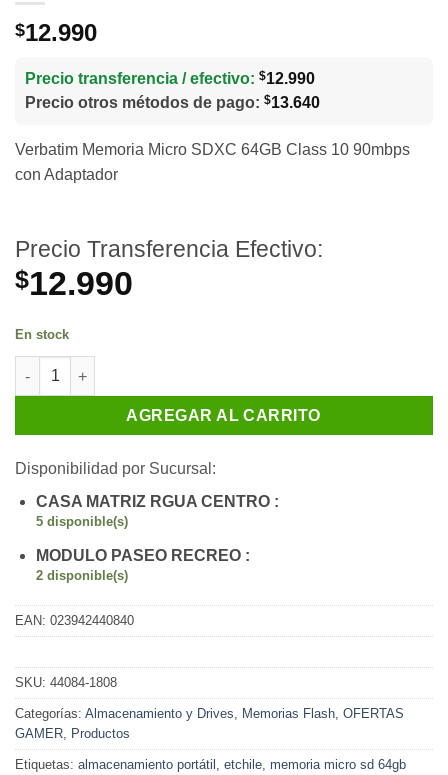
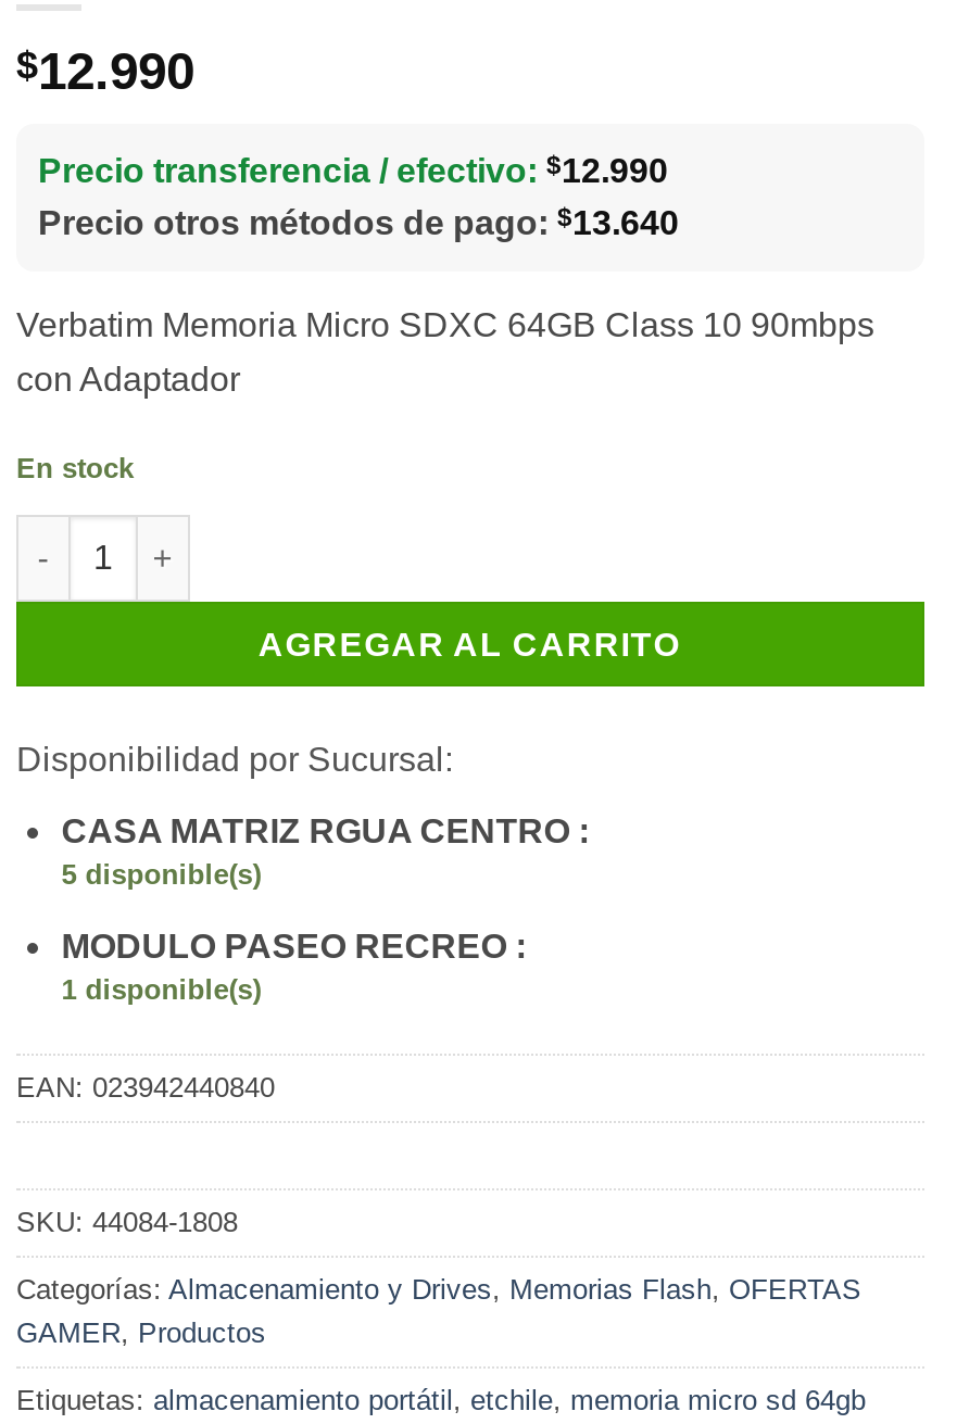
- Precio Transferencia Efectivo:
- $12.990

- 2 disponible(s)
+ 1 disponible(s)
